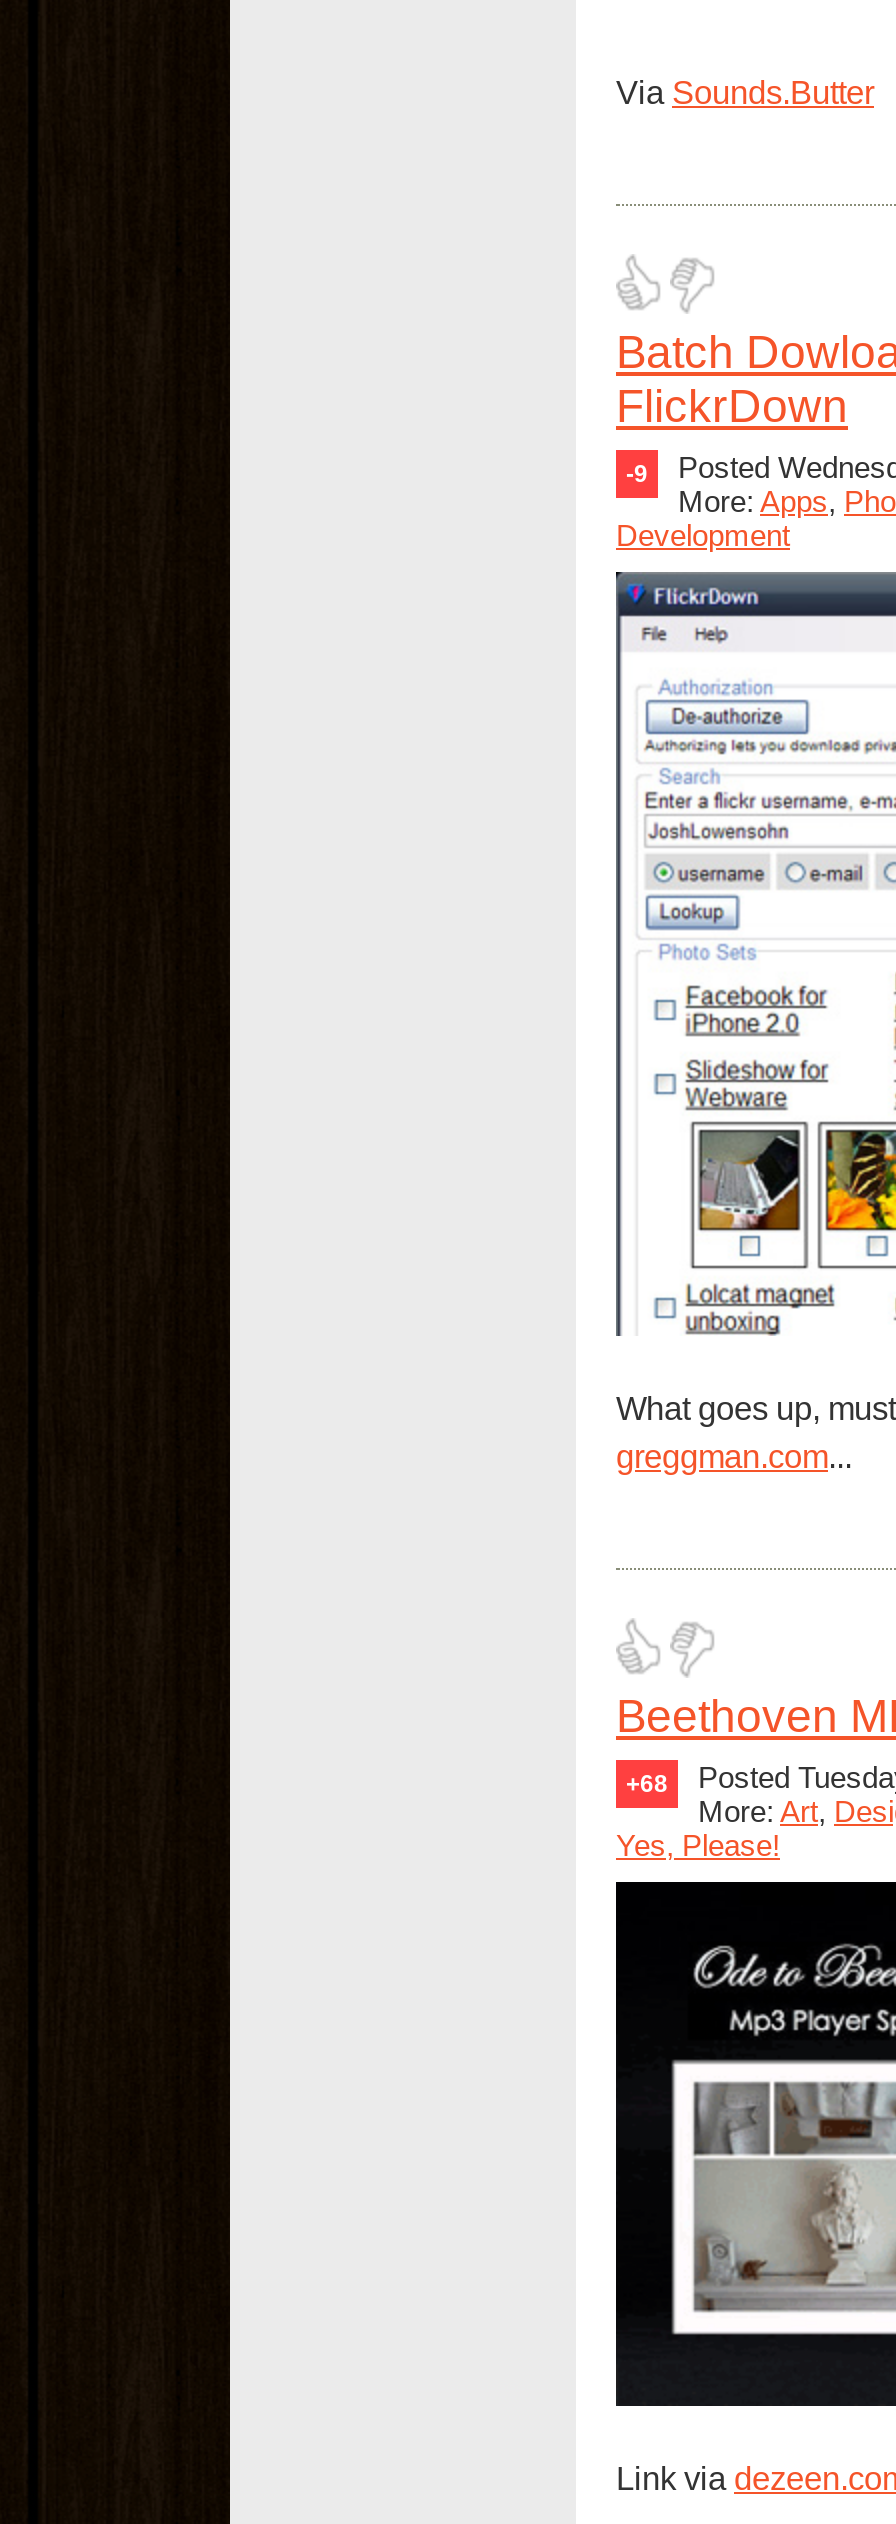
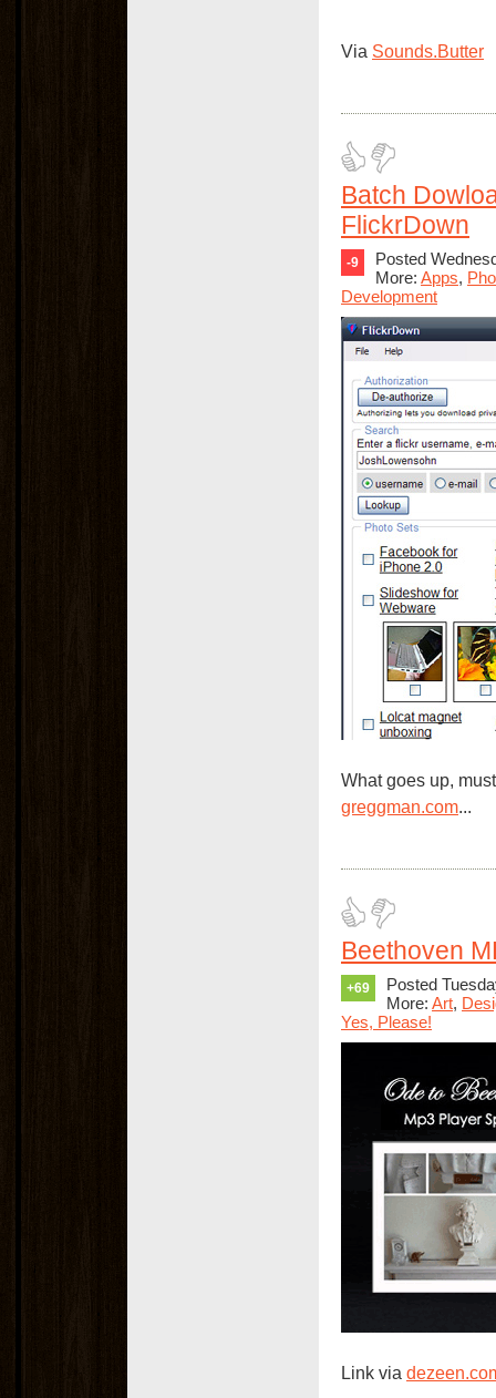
- +68
+ +69
